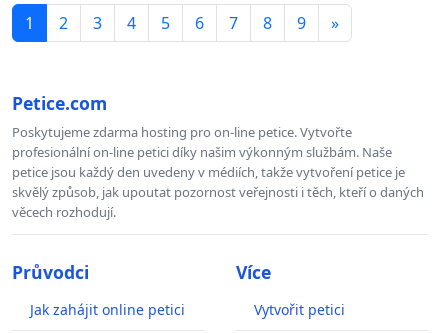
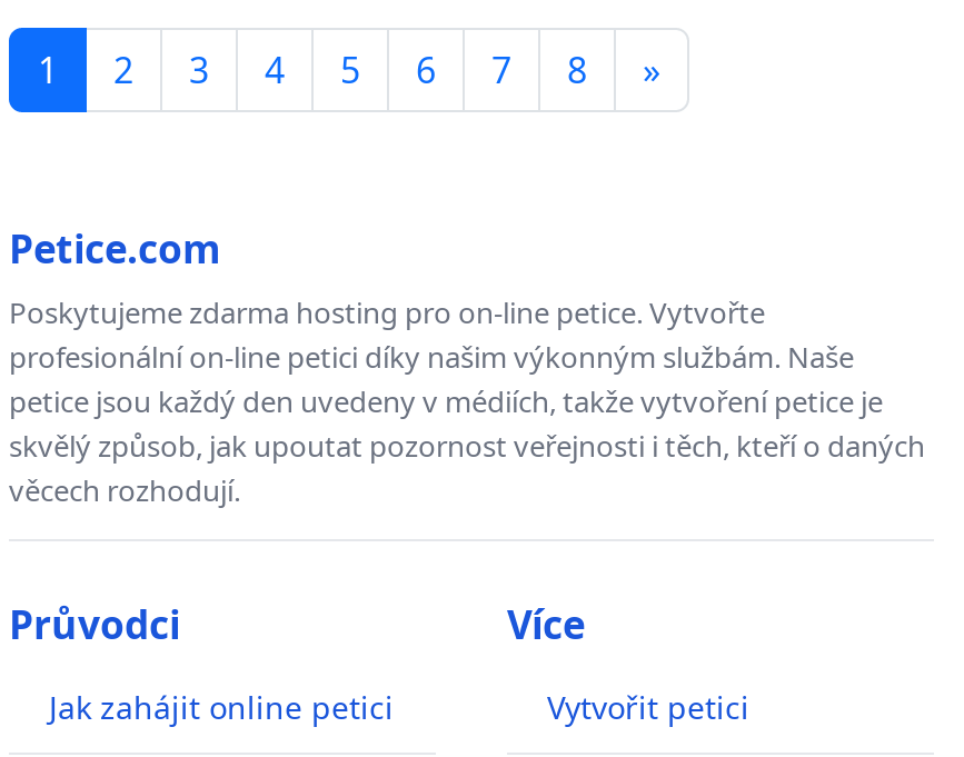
- 9
